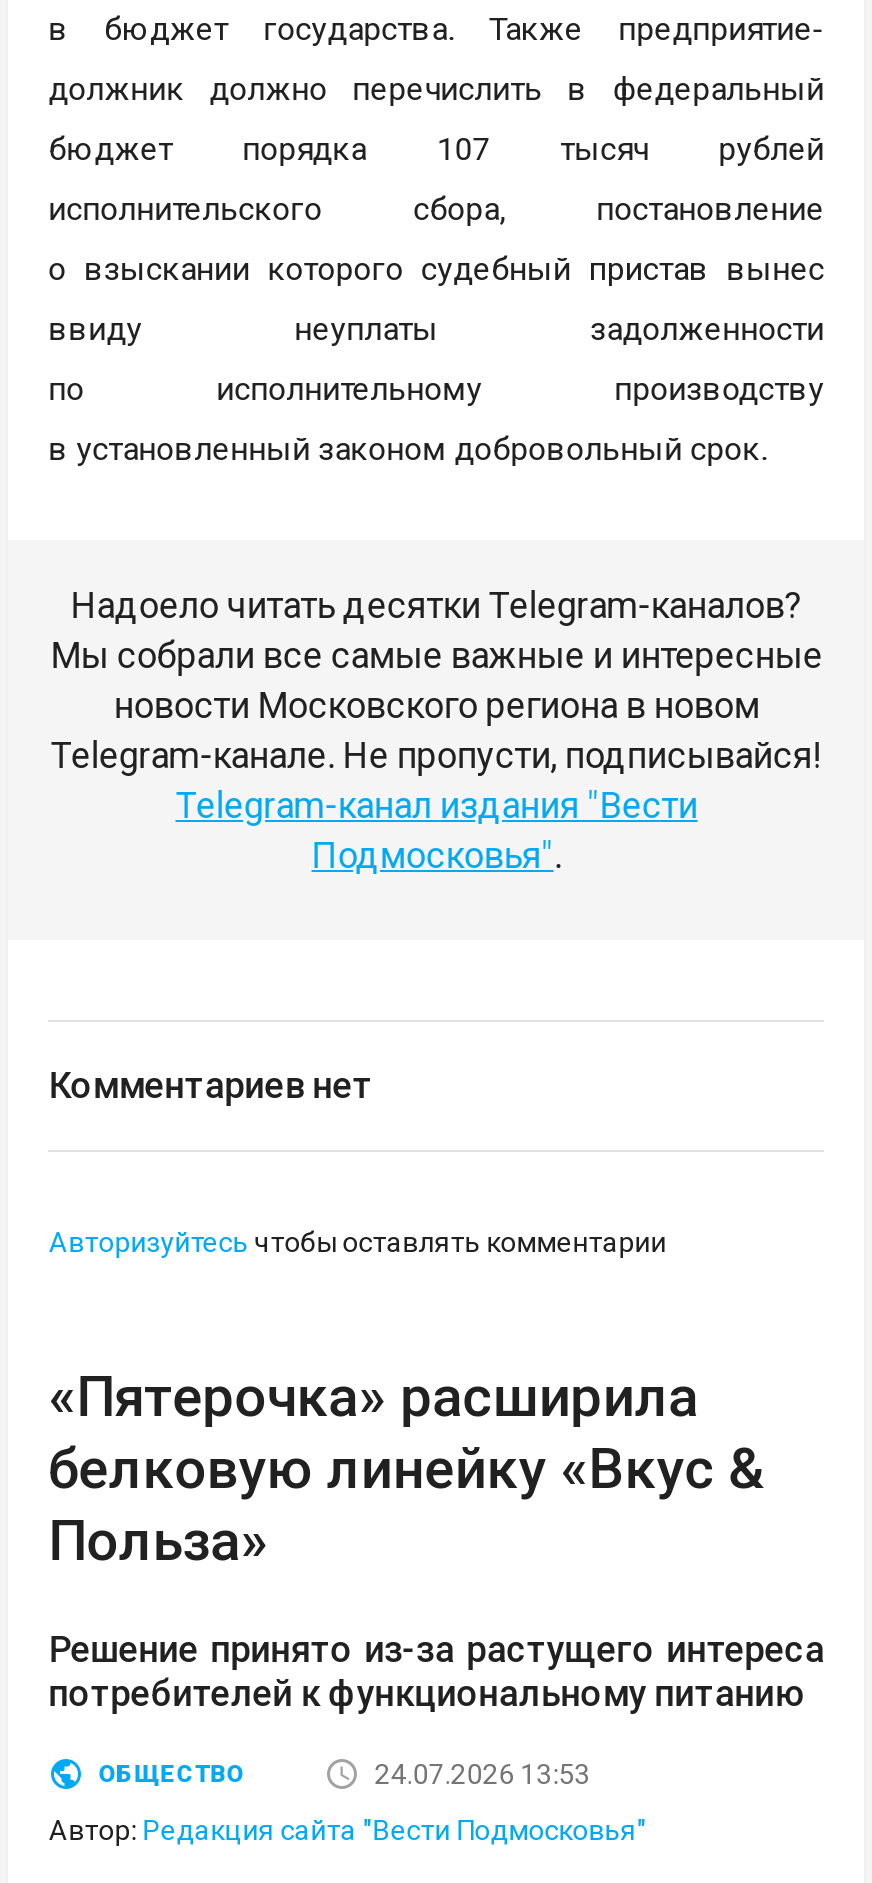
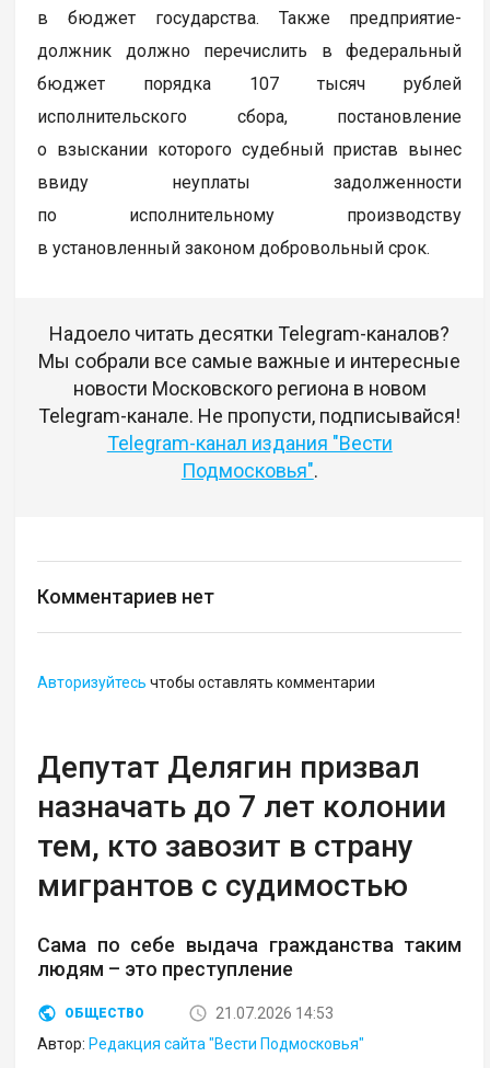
- «Пятерочка» расширила
- белковую линейку «Вкус &
- Польза»
+ Депутат Делягин призвал
+ назначать до 7 лет колонии
+ тем, кто завозит в страну
+ мигрантов с судимостью

- Решение принято из-за растущего интереса
- потребителей к функциональному питанию
+ Сама по себе выдача гражданства таким
+ людям – это преступление

- 24.07.2026 13:53
+ 21.07.2026 14:53
